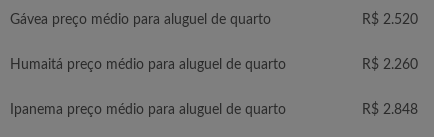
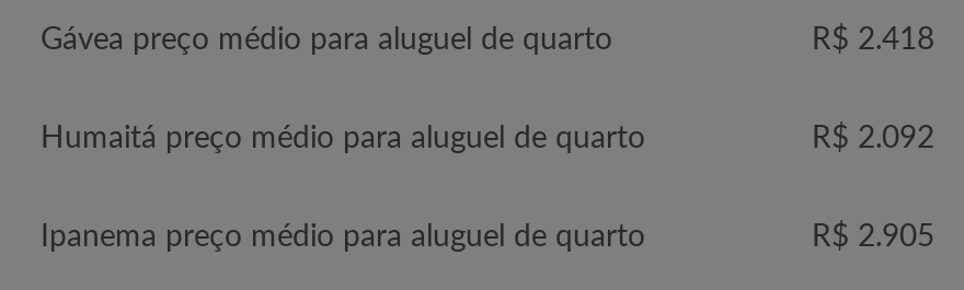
- R$ 2.520
+ R$ 2.418

- R$ 2.260
+ R$ 2.092

- R$ 2.848
+ R$ 2.905
